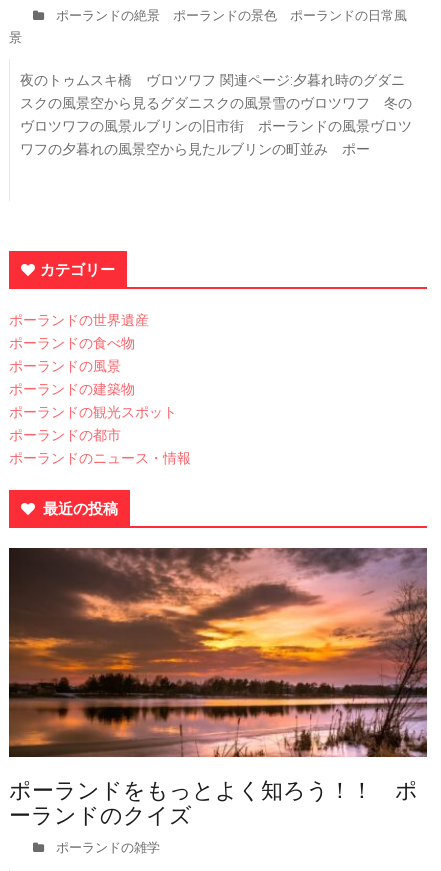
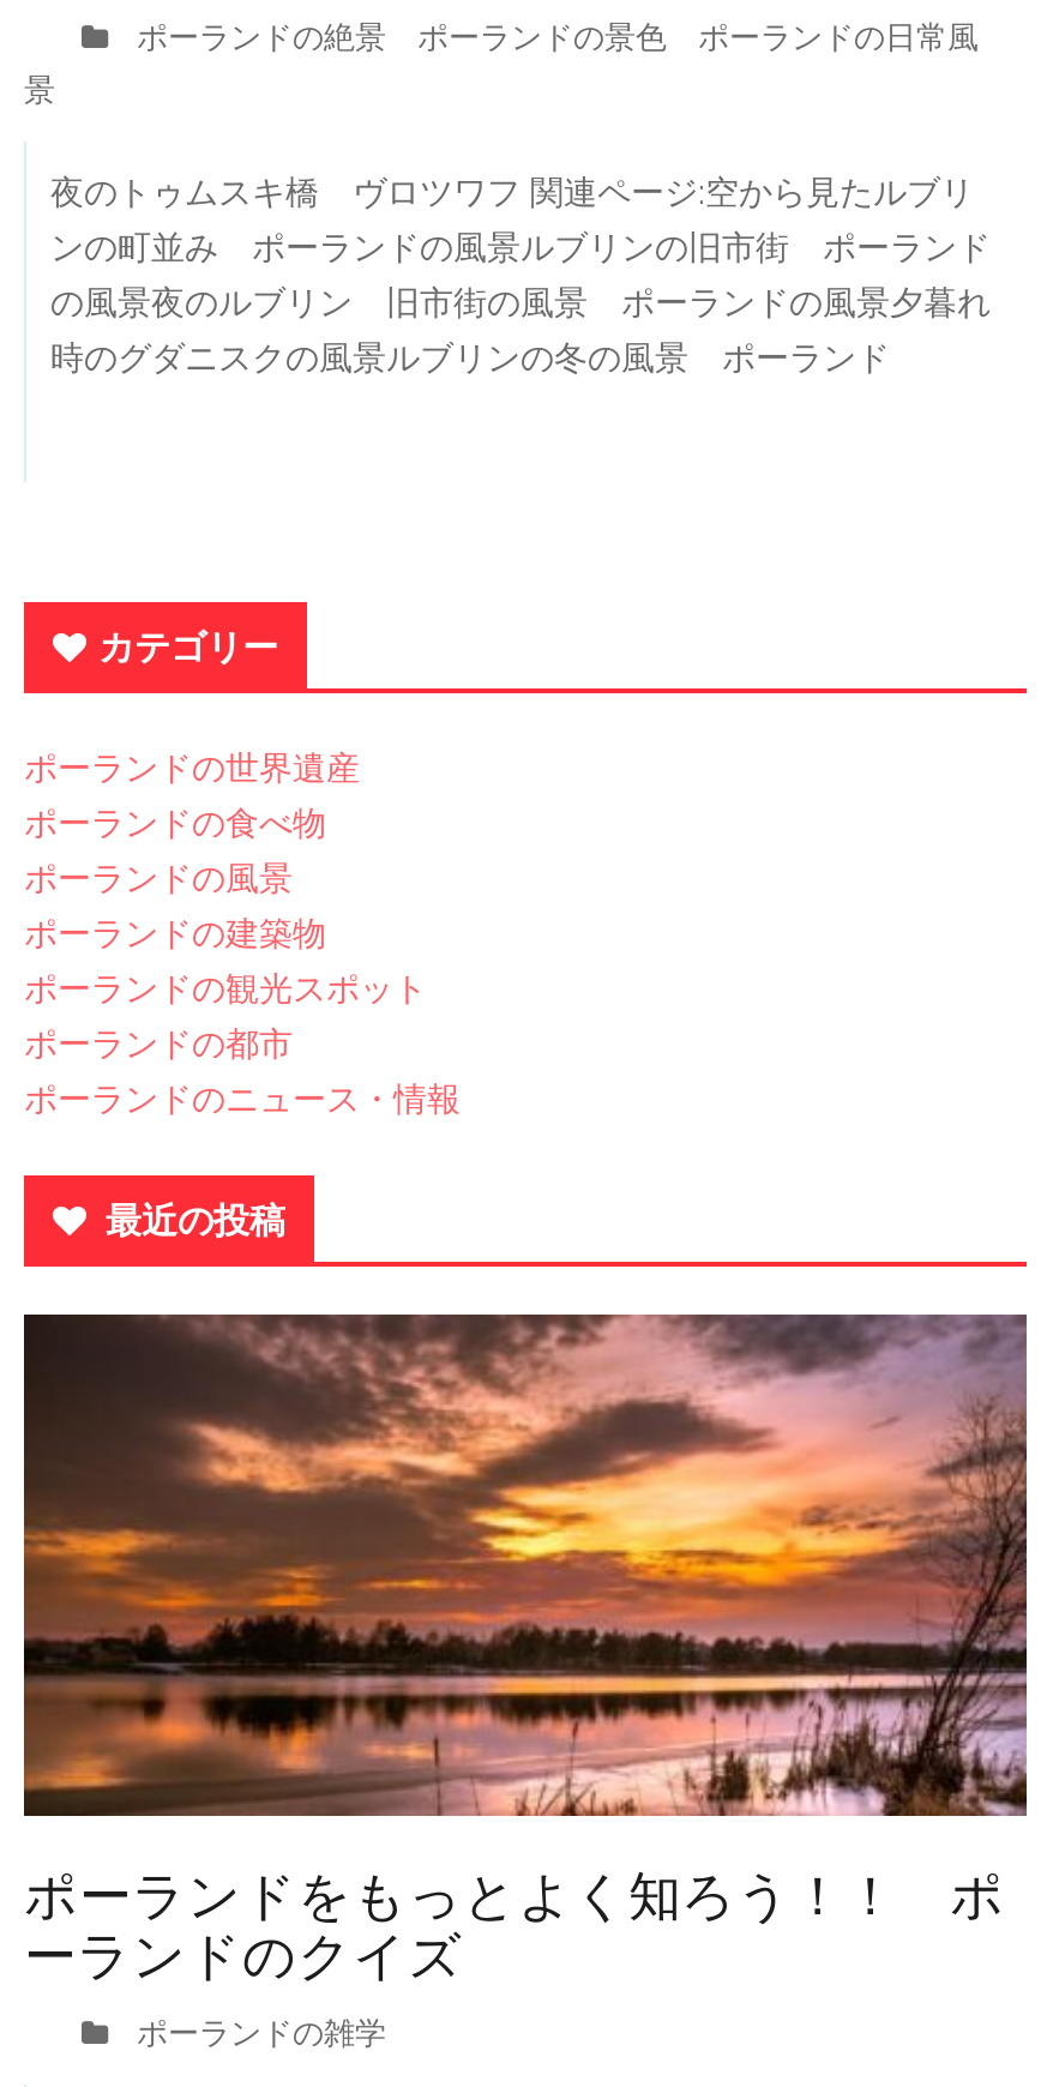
- 夜のトゥムスキ橋 ヴロツワフ 関連ページ:夕暮れ時のグダニ
- スクの風景空から見るグダニスクの風景雪のヴロツワフ 冬の
- ヴロツワフの風景ルブリンの旧市街 ポーランドの風景ヴロツ
- ワフの夕暮れの風景空から見たルブリンの町並み ポー
+ 夜のトゥムスキ橋 ヴロツワフ 関連ページ:空から見たルブリ
+ ンの町並み ポーランドの風景ルブリンの旧市街 ポーランド
+ の風景夜のルブリン 旧市街の風景 ポーランドの風景夕暮れ
+ 時のグダニスクの風景ルブリンの冬の風景 ポーランド
